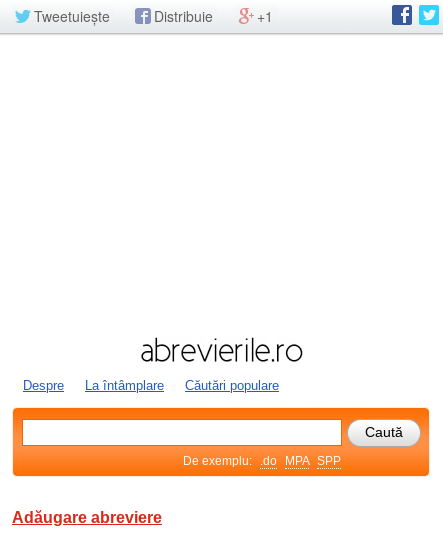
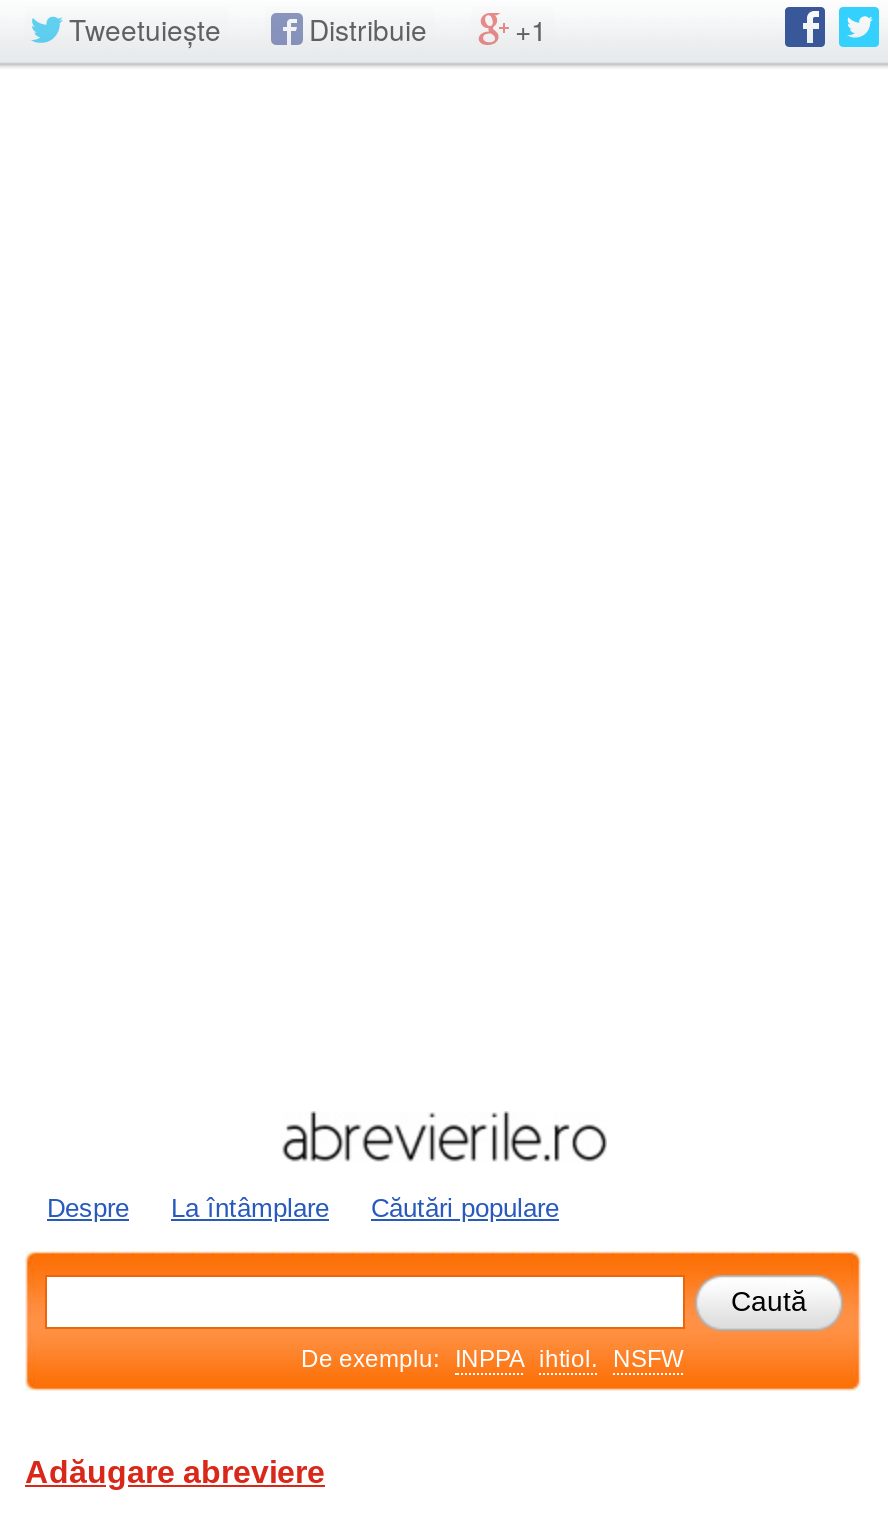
- De exemplu: .do MPA SPP
+ De exemplu: INPPA ihtiol. NSFW
